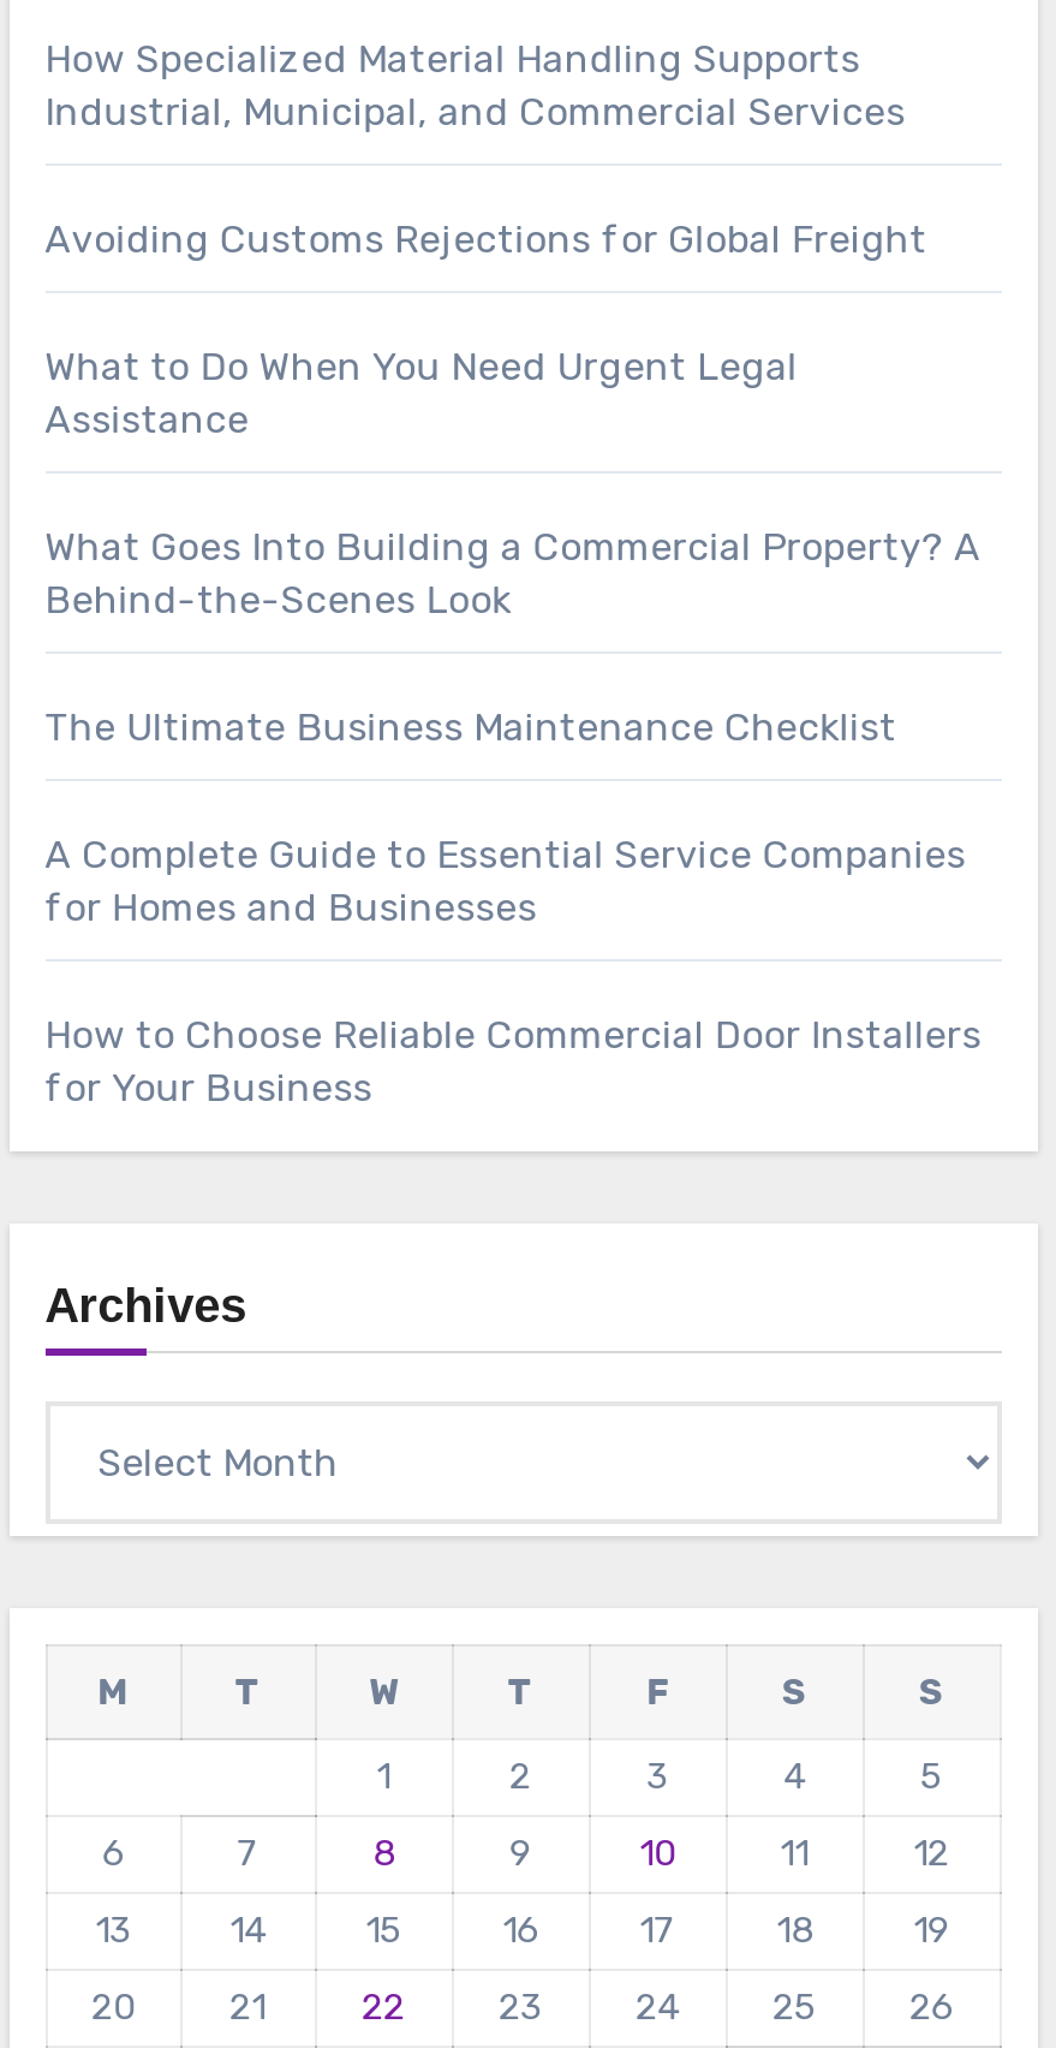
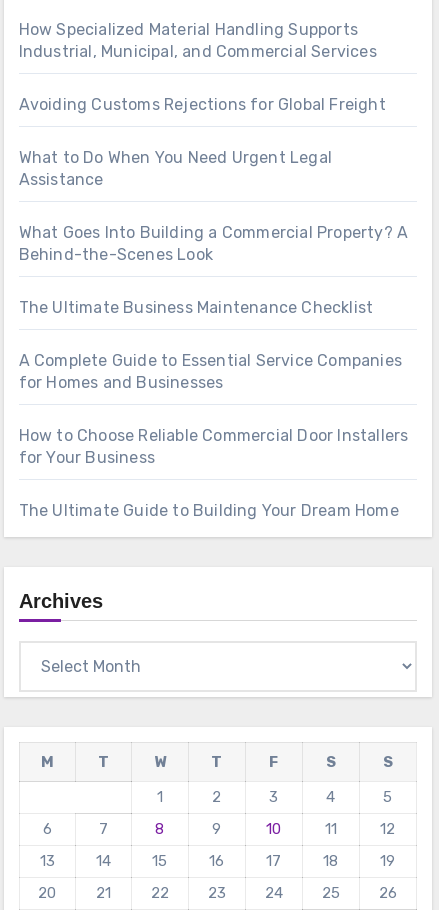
+ The Ultimate Guide to Building Your Dream Home
